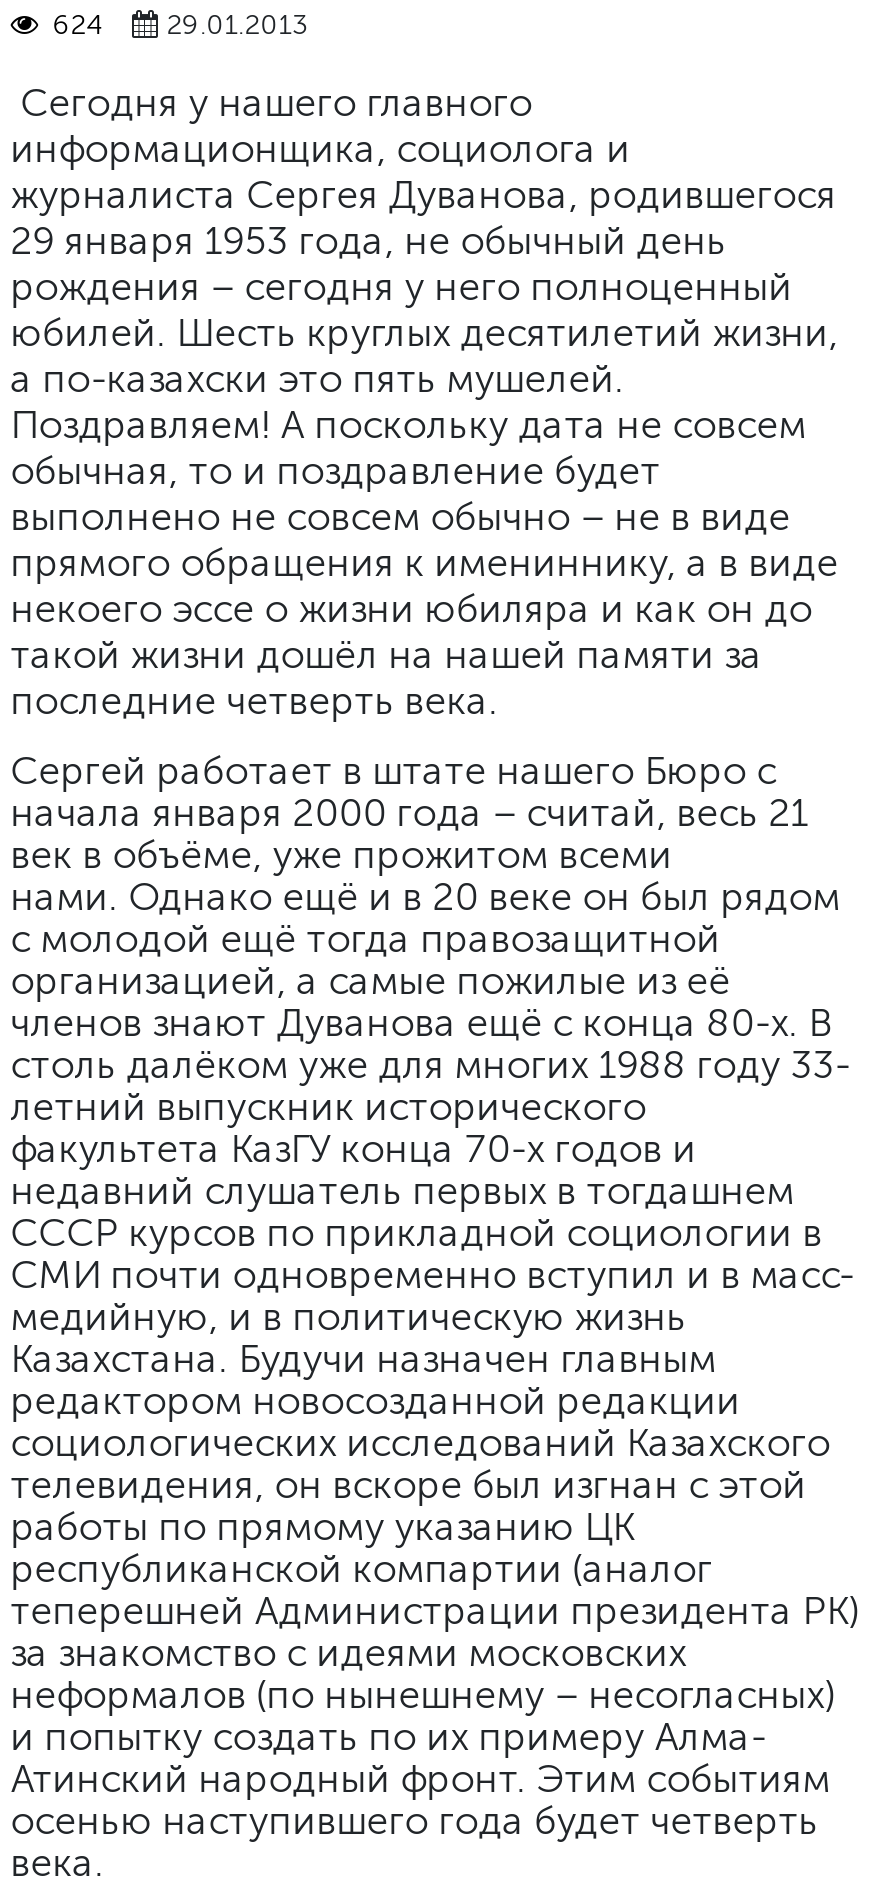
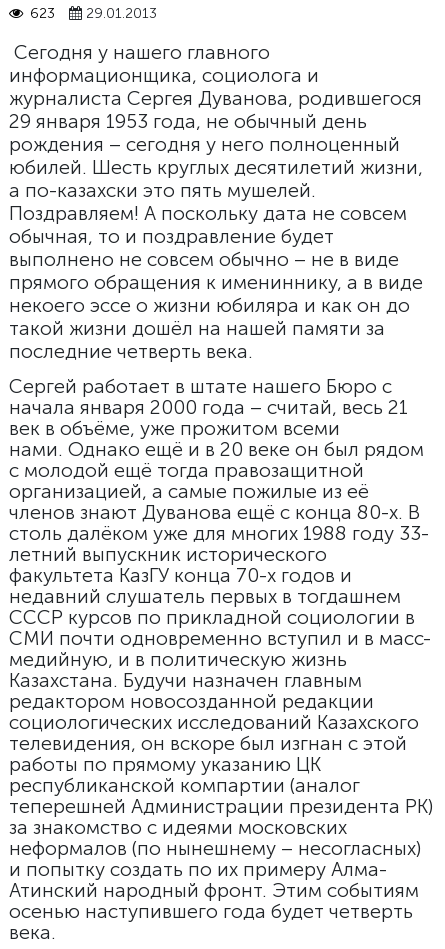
- 624 29.01.2013
+ 623 29.01.2013
